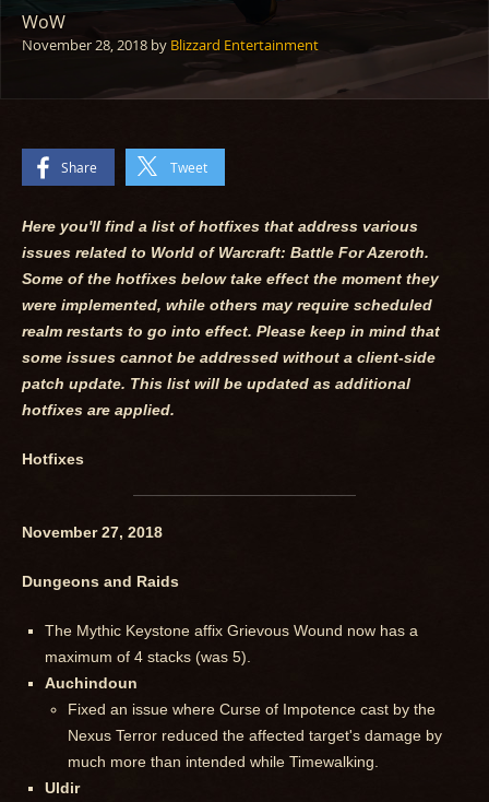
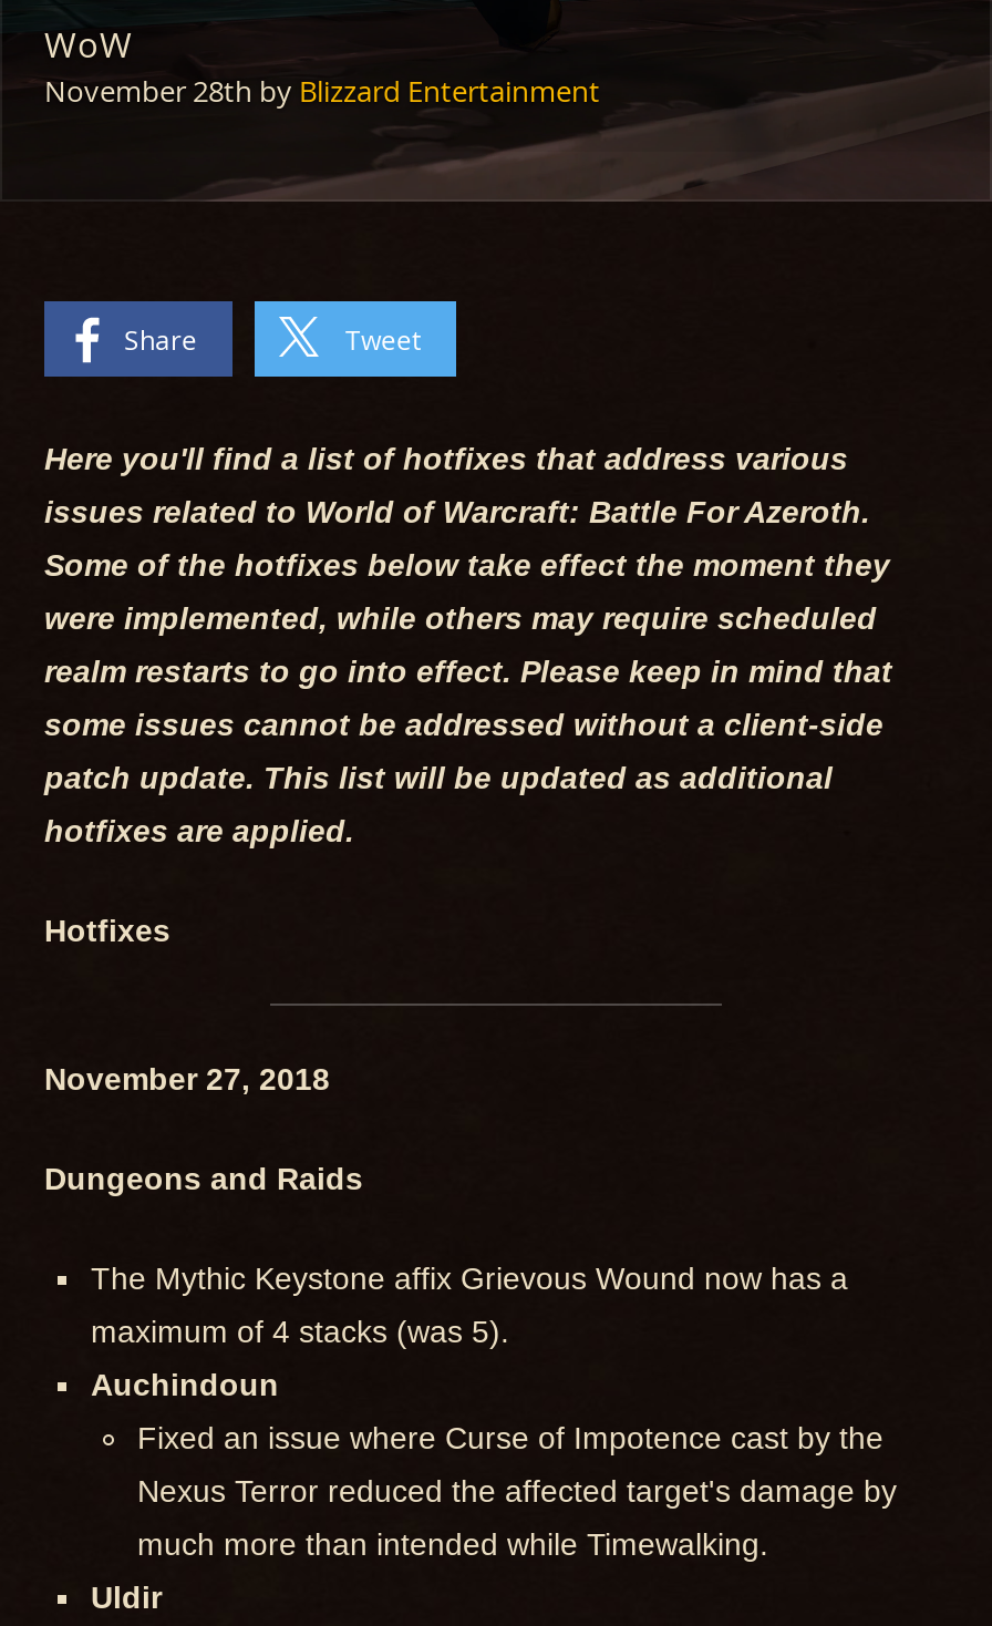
- November 28, 2018 by Blizzard Entertainment
+ November 28th by Blizzard Entertainment
